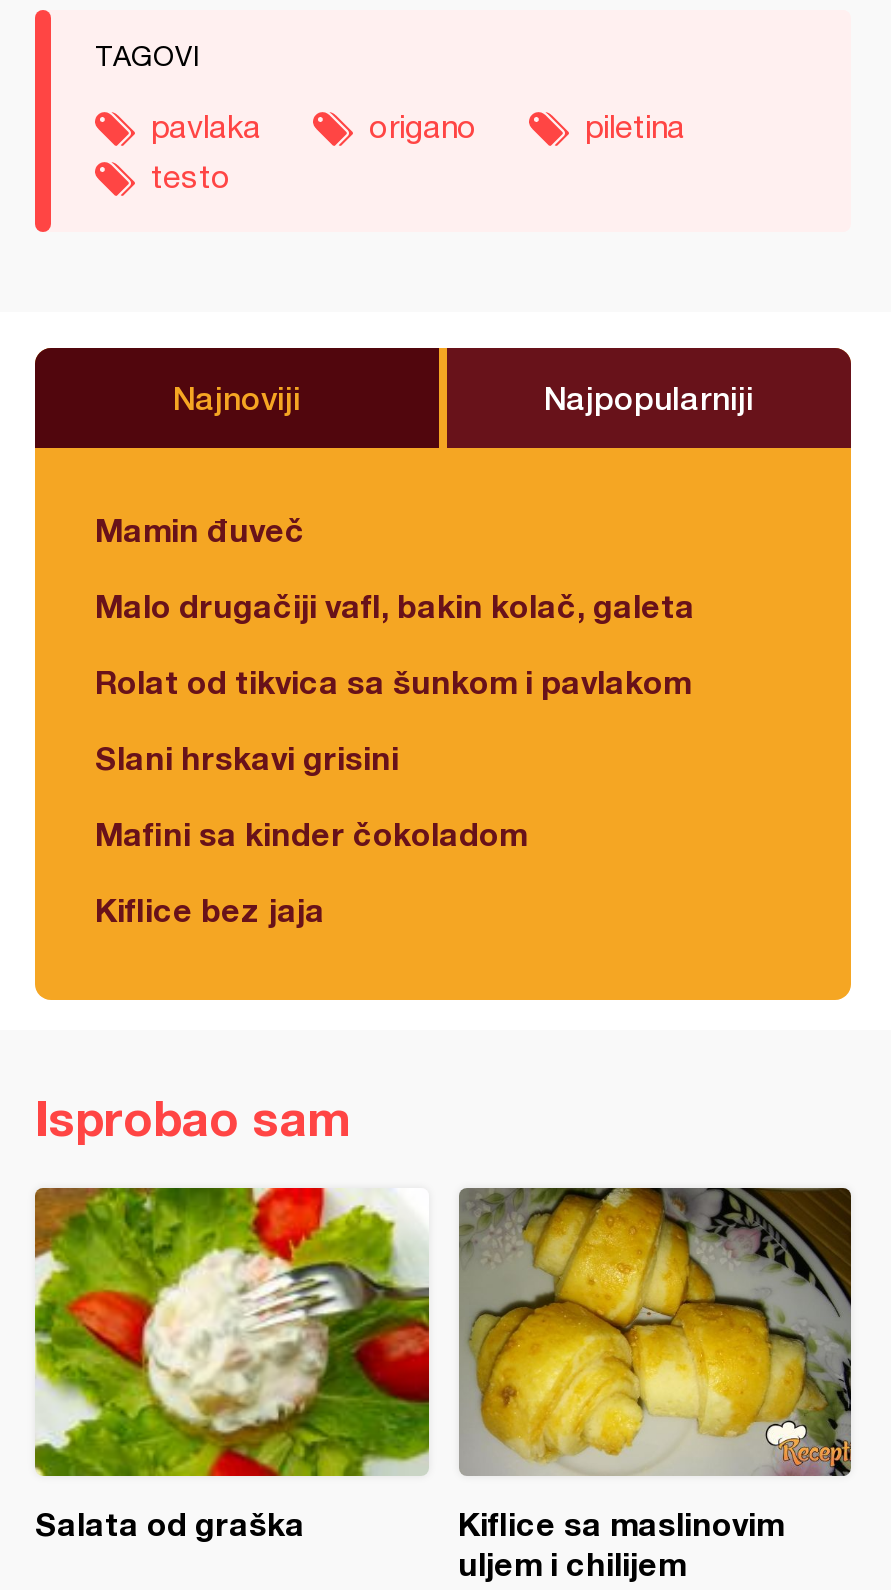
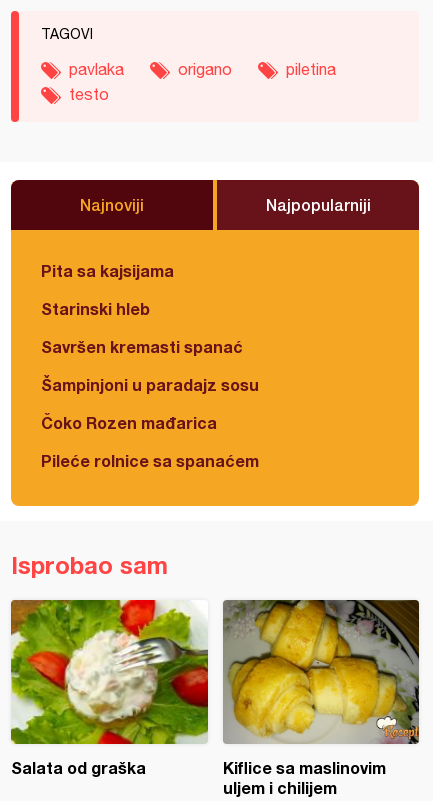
- Mamin đuveč
+ Pita sa kajsijama

- Malo drugačiji vafl, bakin kolač, galeta
+ Starinski hleb

- Rolat od tikvica sa šunkom i pavlakom
+ Savršen kremasti spanać

- Slani hrskavi grisini
+ Šampinjoni u paradajz sosu

- Mafini sa kinder čokoladom
+ Čoko Rozen mađarica

- Kiflice bez jaja
+ Pileće rolnice sa spanaćem
